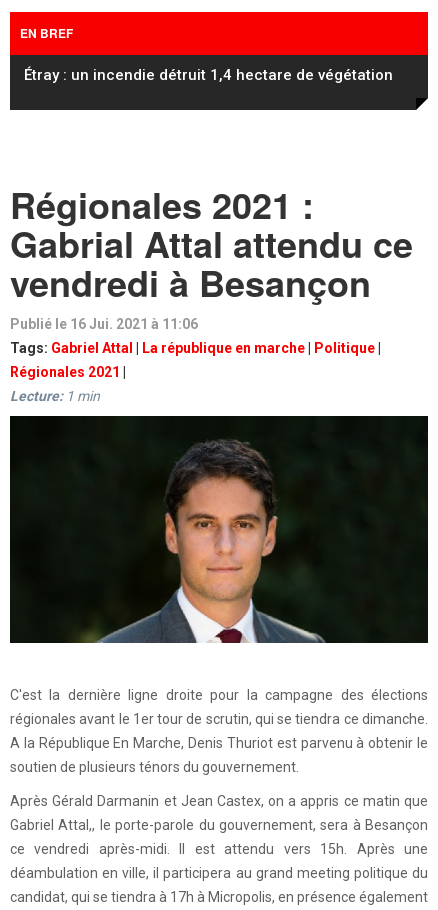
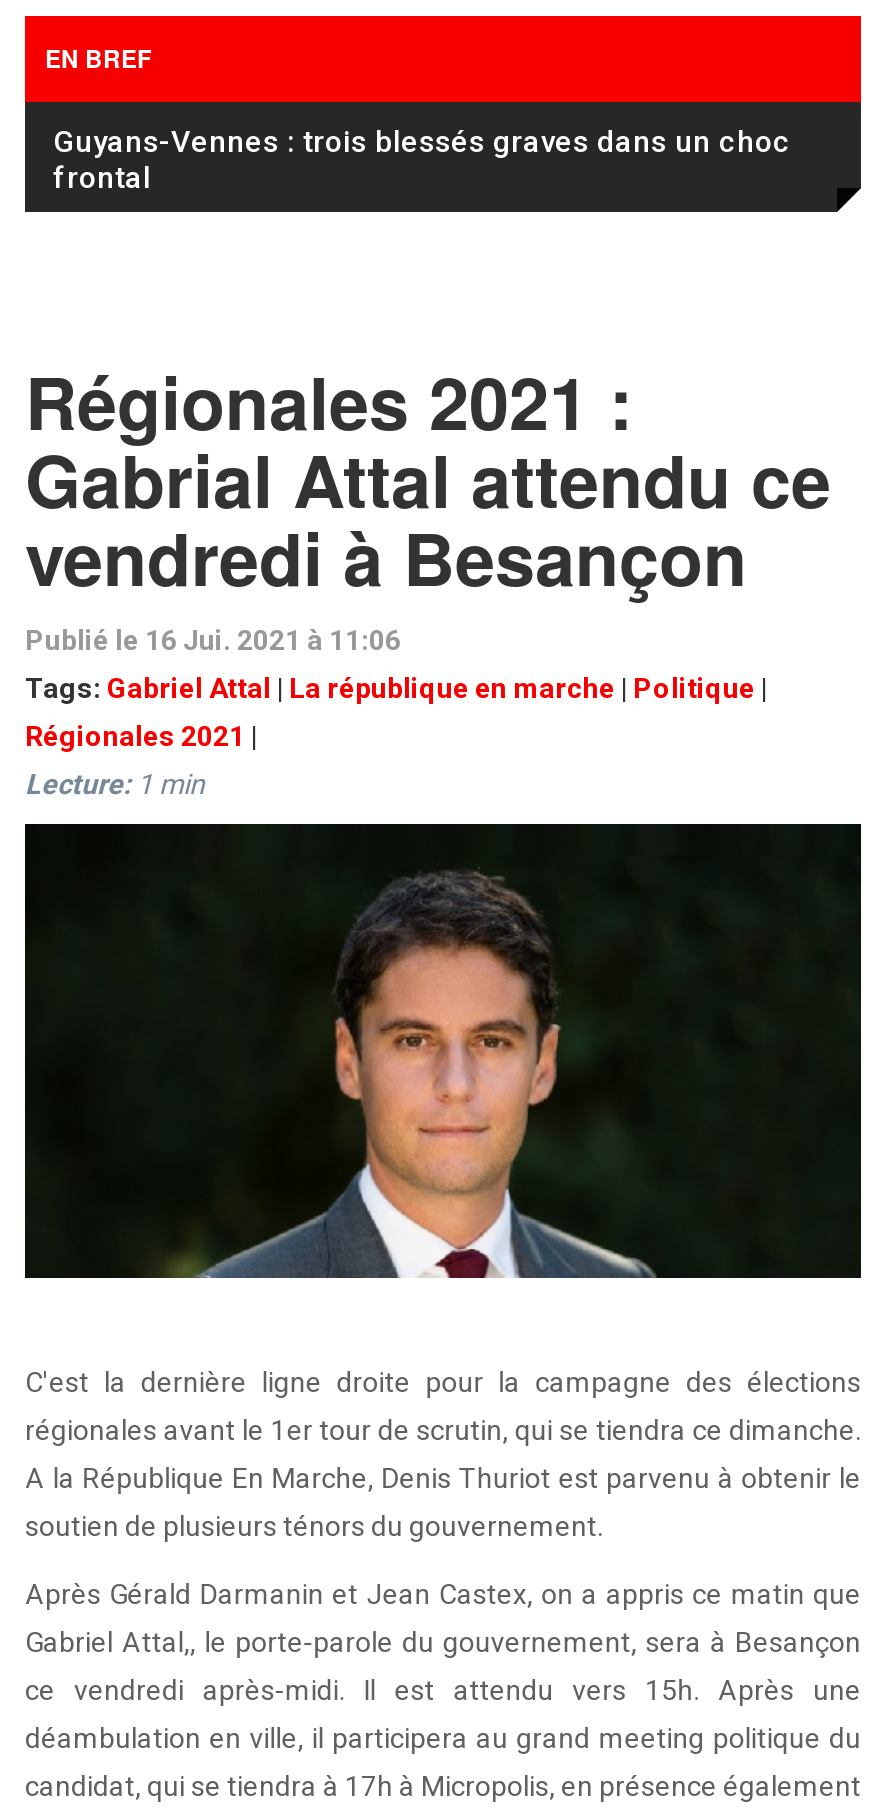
- Étray : un incendie détruit 1,4 hectare de végétation
+ Guyans-Vennes : trois blessés graves dans un choc
+ frontal
